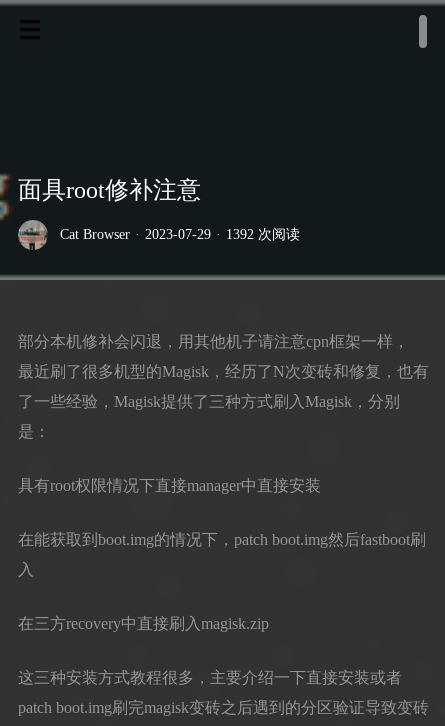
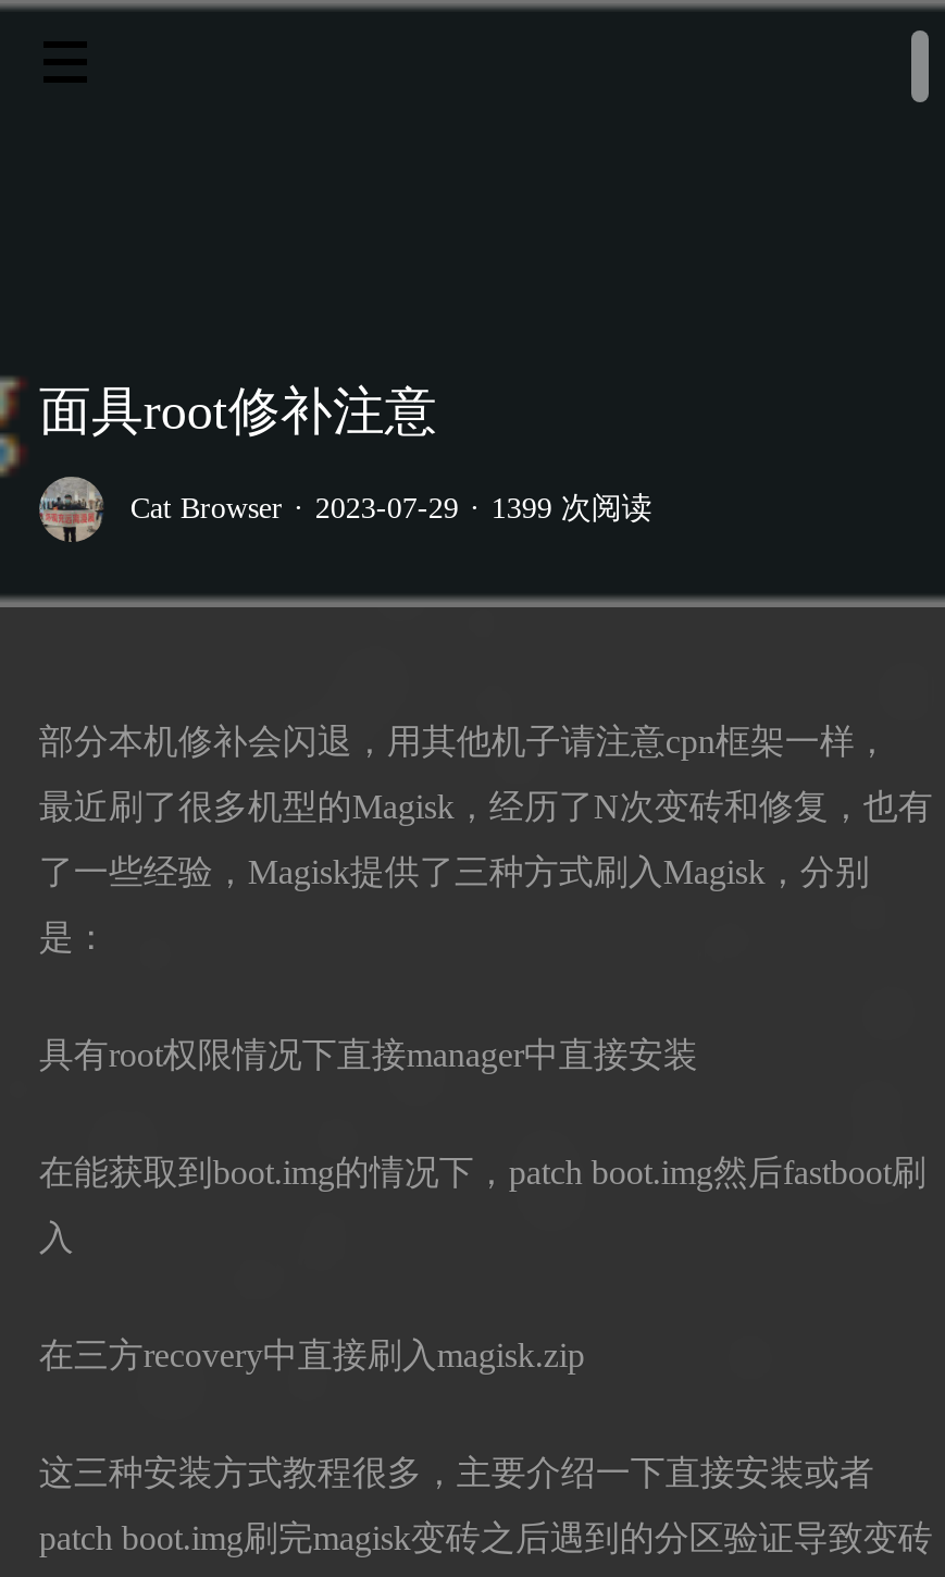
- Cat Browser · 2023-07-29 · 1392 次阅读
+ Cat Browser · 2023-07-29 · 1399 次阅读
